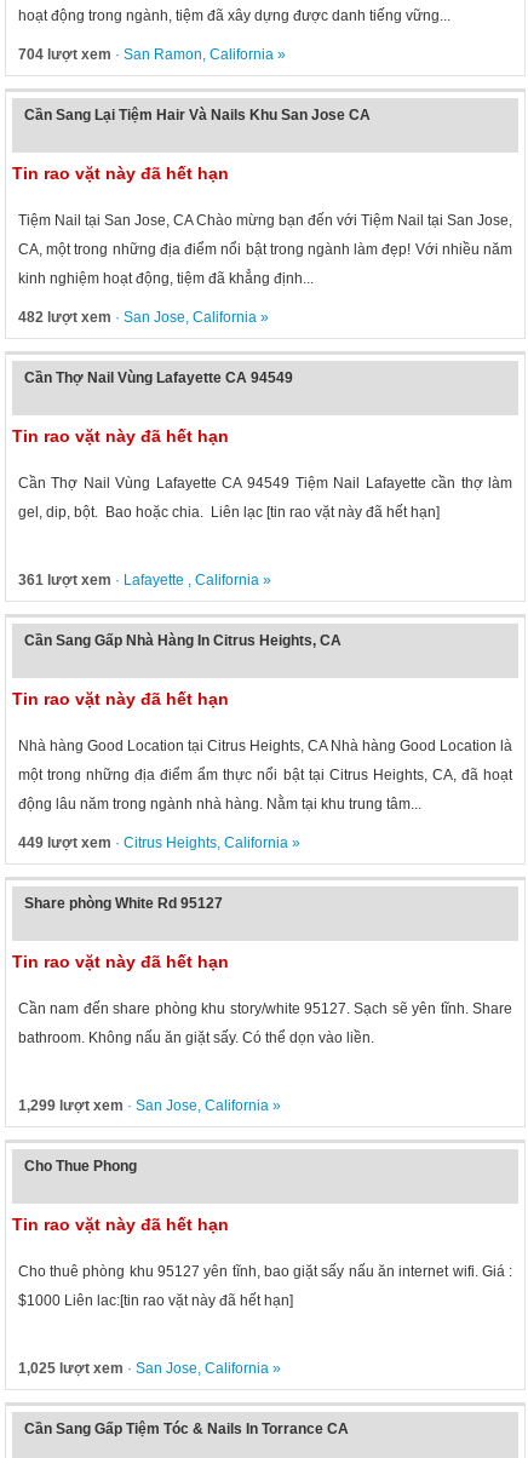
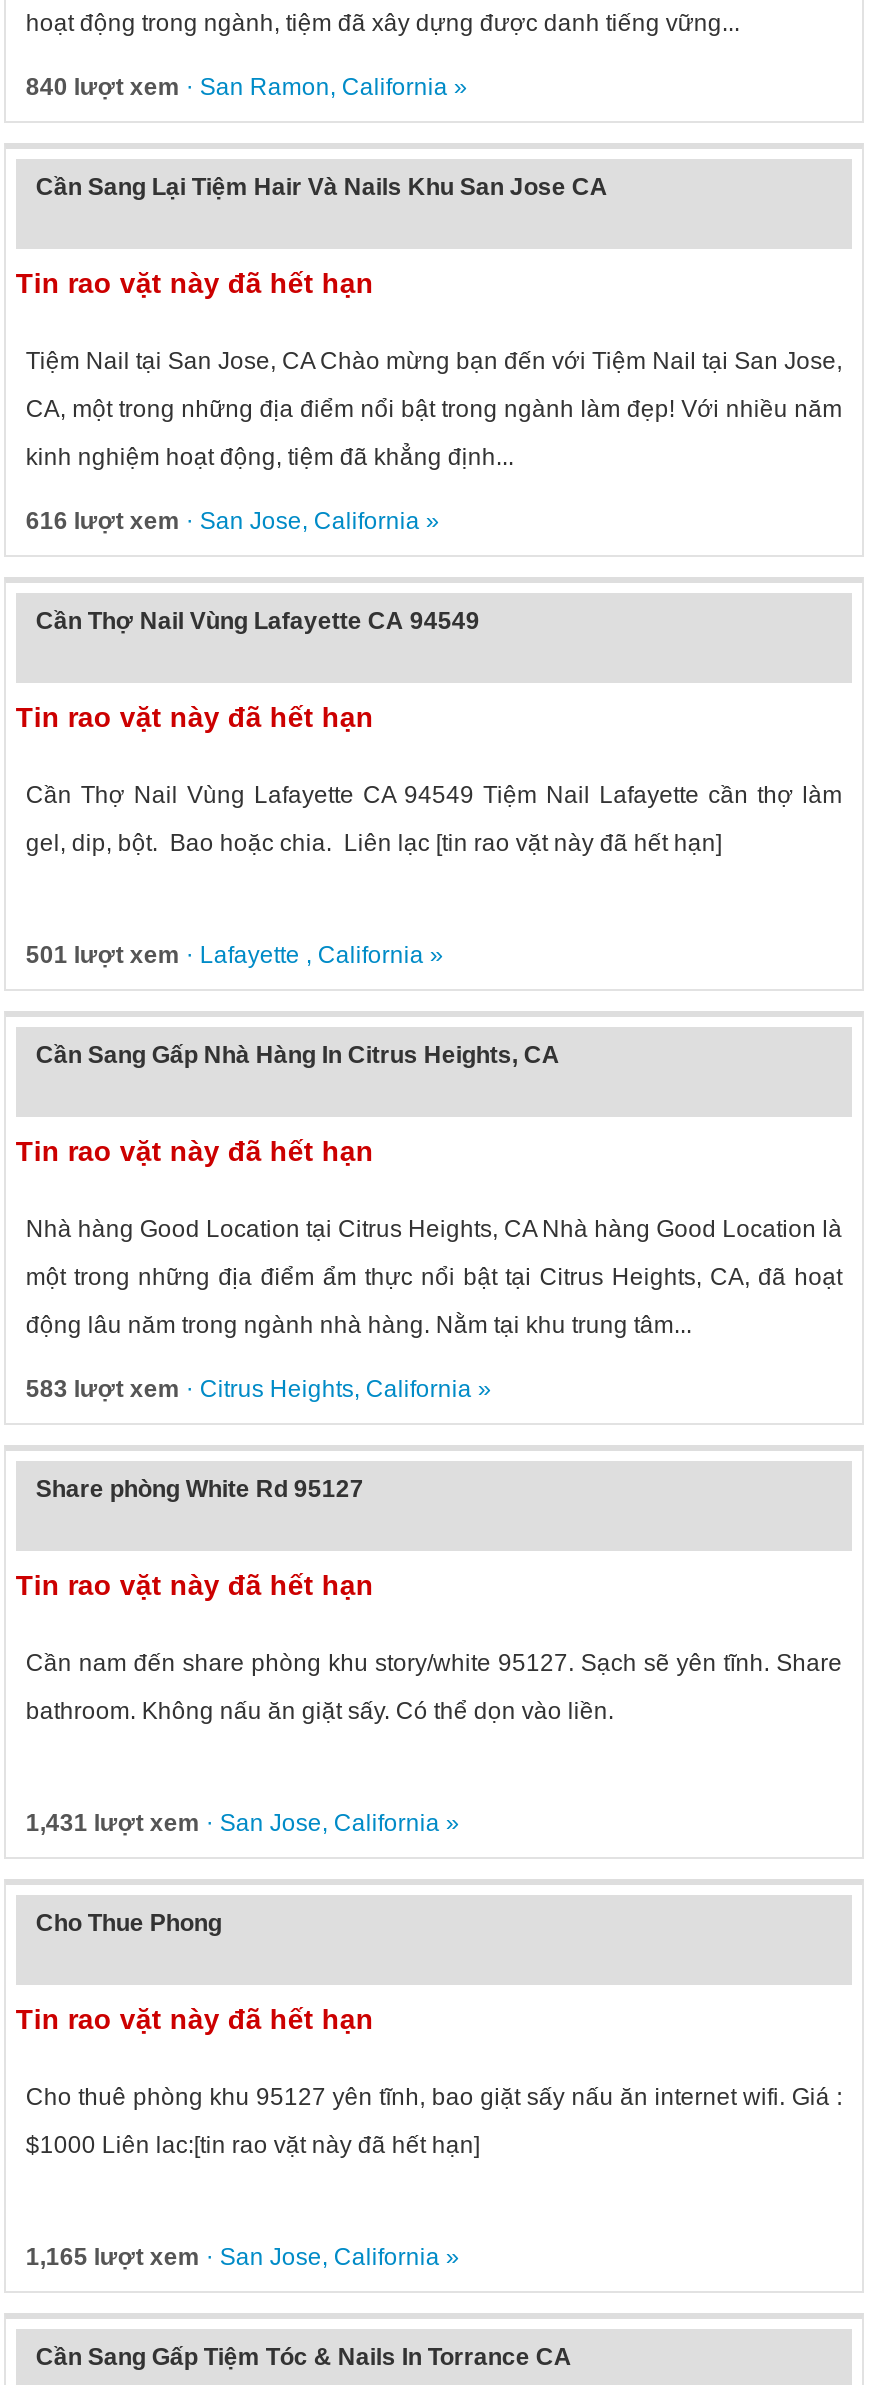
- 704 lượt xem · San Ramon, California»
+ 840 lượt xem · San Ramon, California»

- 482 lượt xem · San Jose, California»
+ 616 lượt xem · San Jose, California»

- 361 lượt xem · Lafayette, California»
+ 501 lượt xem · Lafayette, California»

- 449 lượt xem · Citrus Heights, California»
+ 583 lượt xem · Citrus Heights, California»

- 1,299 lượt xem · San Jose, California»
+ 1,431 lượt xem · San Jose, California»

- 1,025 lượt xem · San Jose, California»
+ 1,165 lượt xem · San Jose, California»
